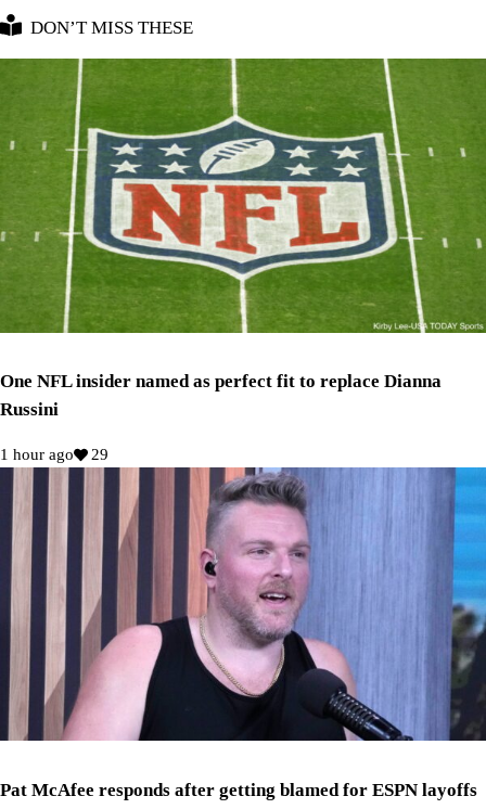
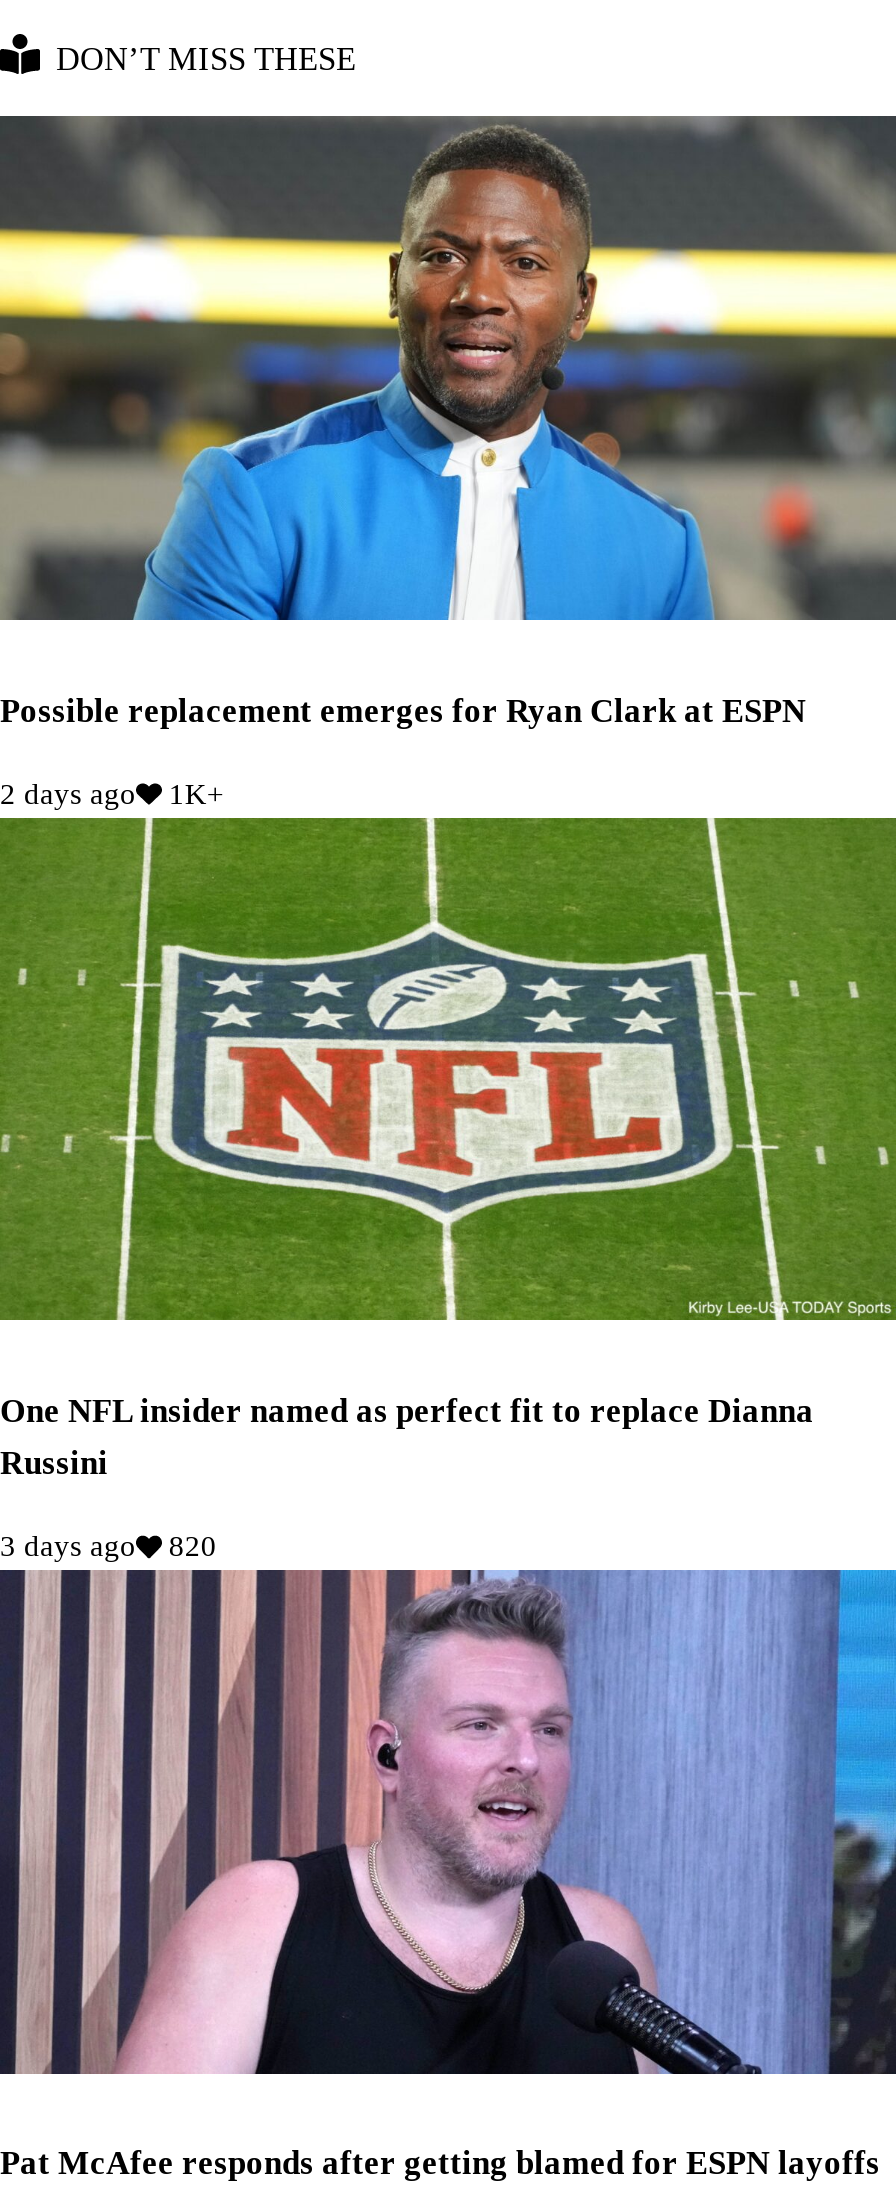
+ [image]
+ Possible replacement emerges for Ryan Clark at ESPN
+ 2 days ago
+ 1K+

- 1 hour ago
+ 3 days ago

- 29
+ 820
